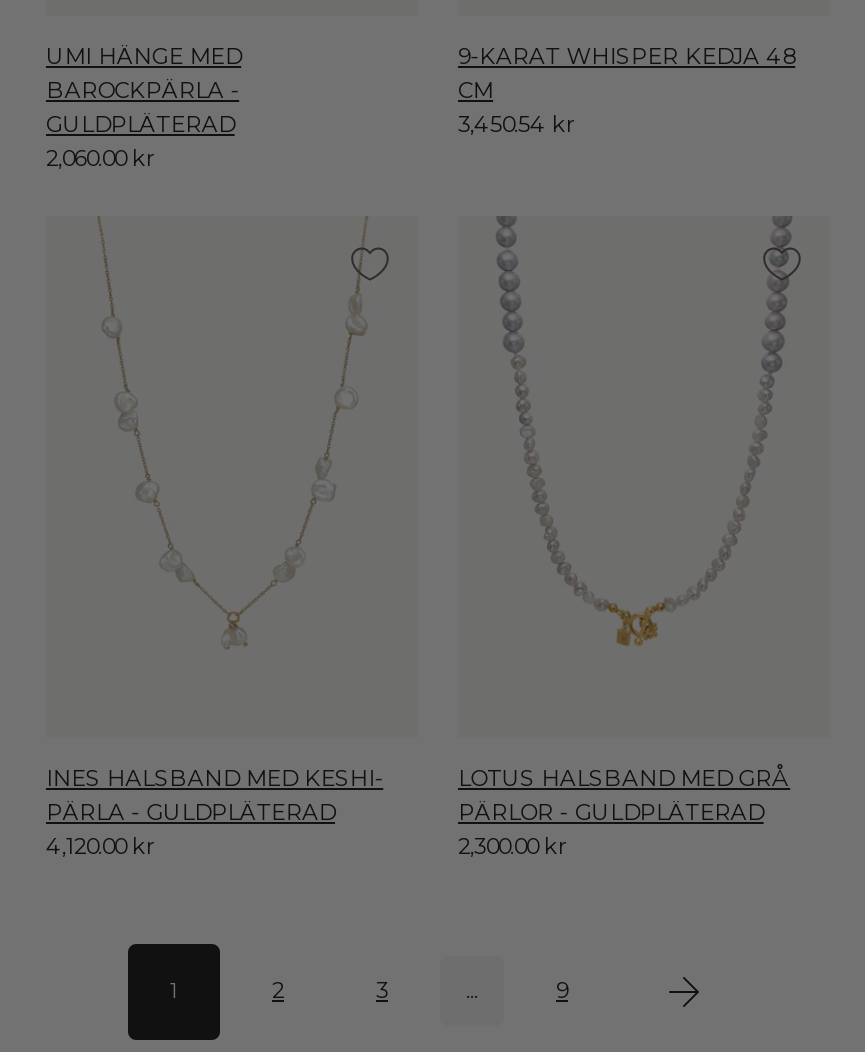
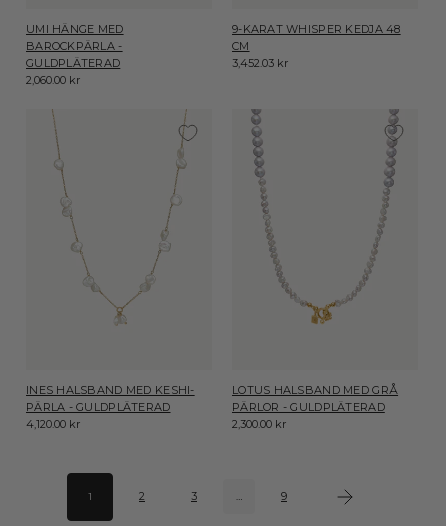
- 3,450.54 kr
+ 3,452.03 kr
